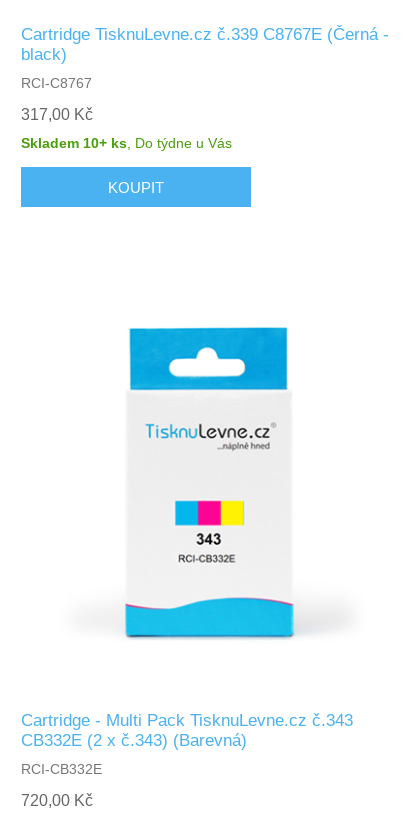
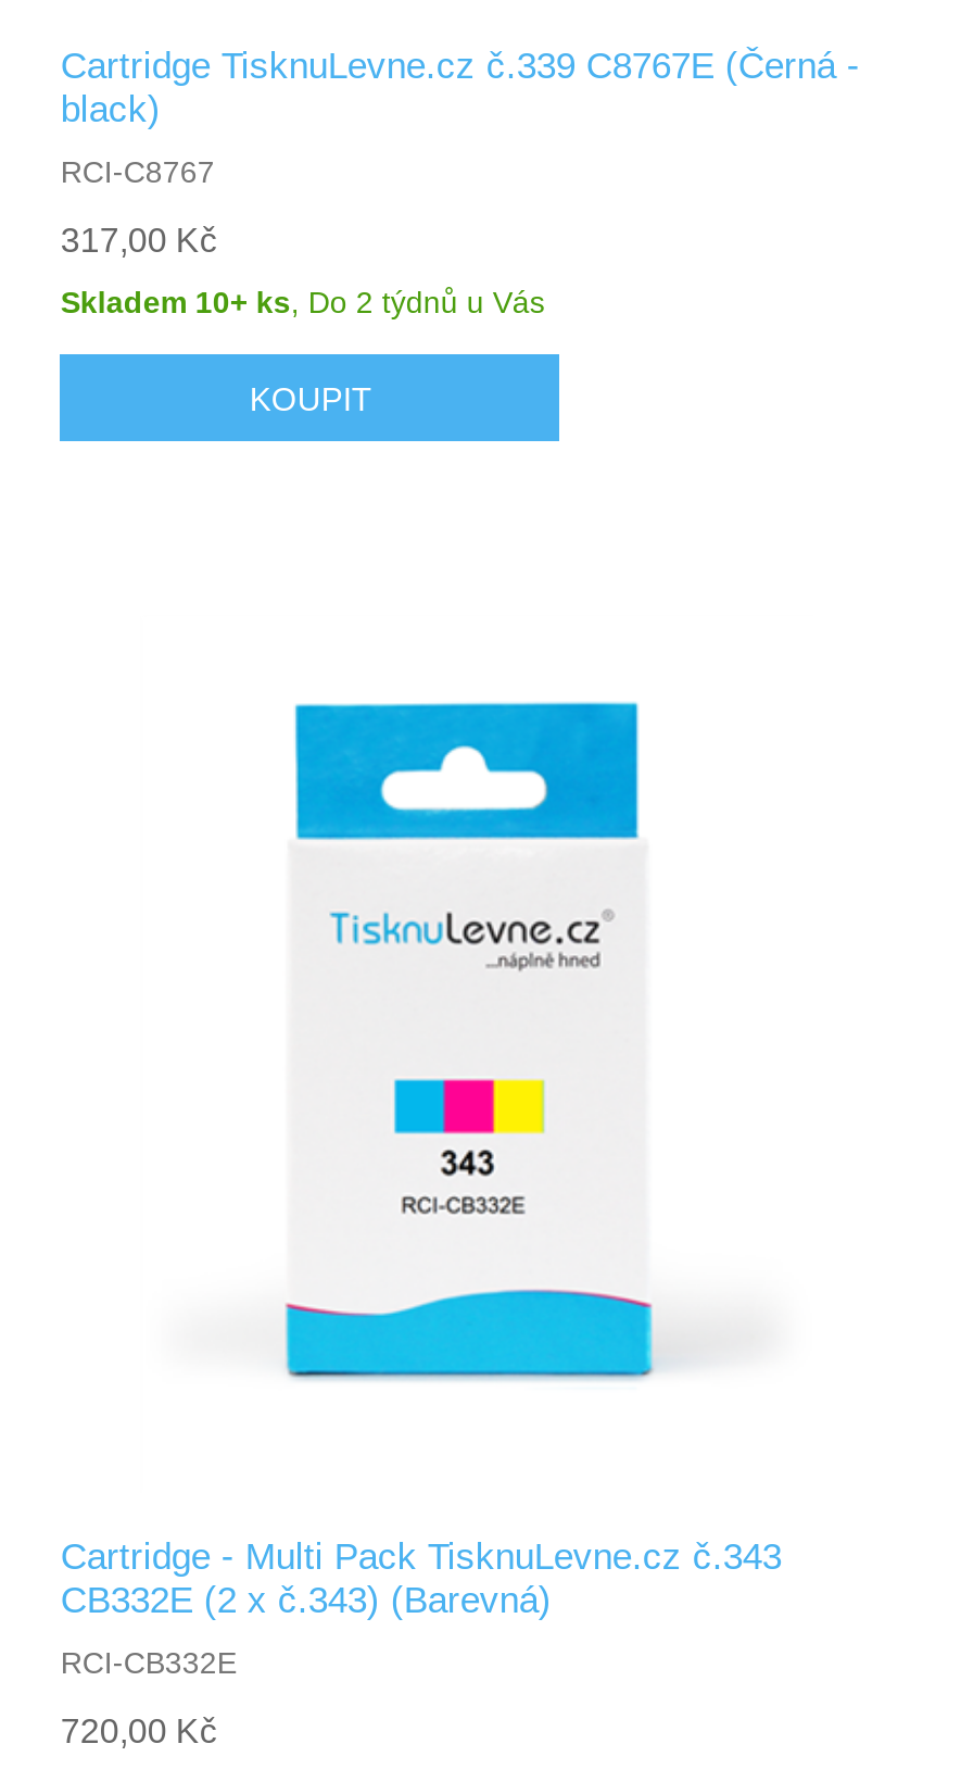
- Skladem 10+ ks, Do týdne u Vás
+ Skladem 10+ ks, Do 2 týdnů u Vás
